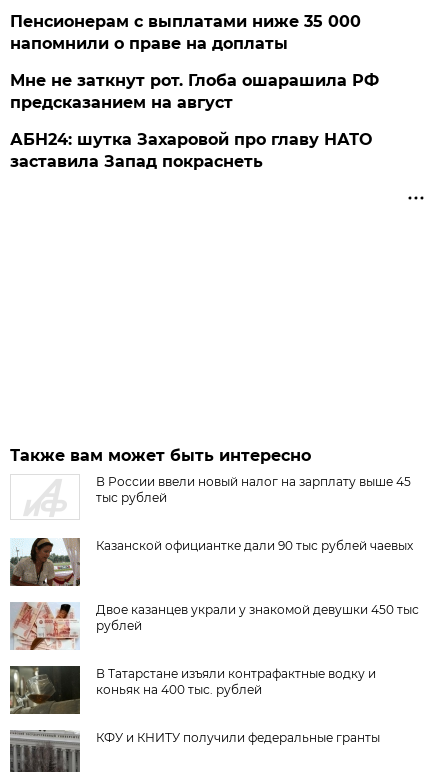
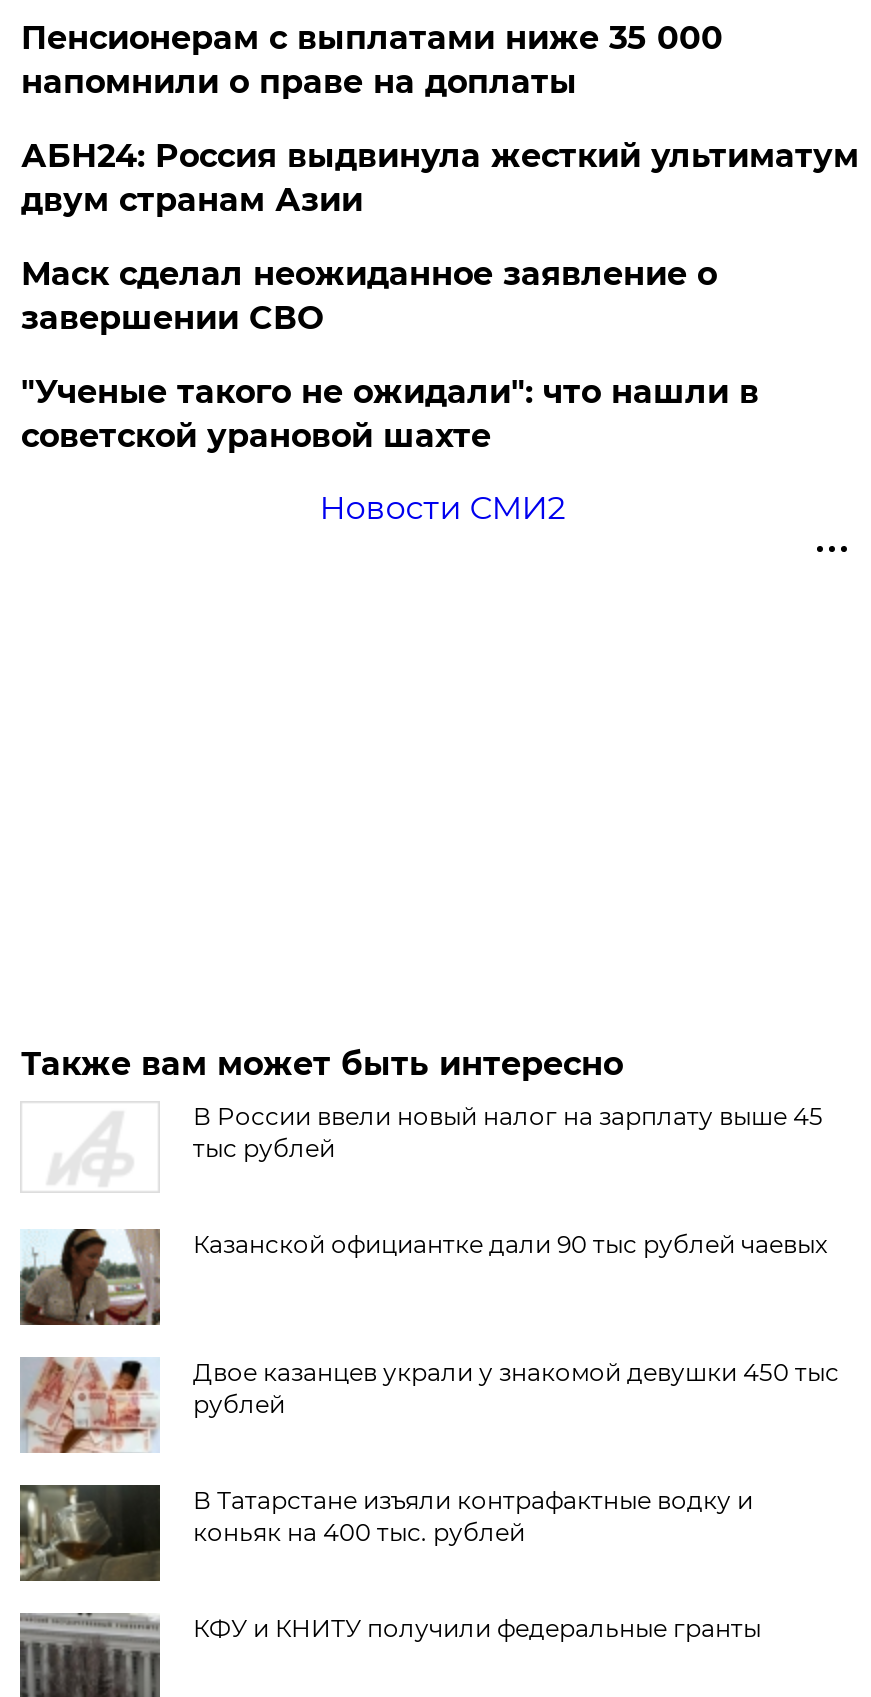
- Мне не заткнут рот. Глоба ошарашила РФ
- предсказанием на август
- АБН24: шутка Захаровой про главу НАТО
- заставила Запад покраснеть
+ АБН24: Россия выдвинула жесткий ультиматум
+ двум странам Азии
+ Маск сделал неожиданное заявление о
+ завершении СВО
+ "Ученые такого не ожидали": что нашли в
+ советской урановой шахте
+ Новости СМИ2
